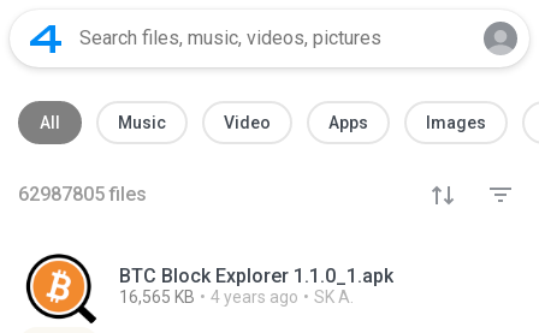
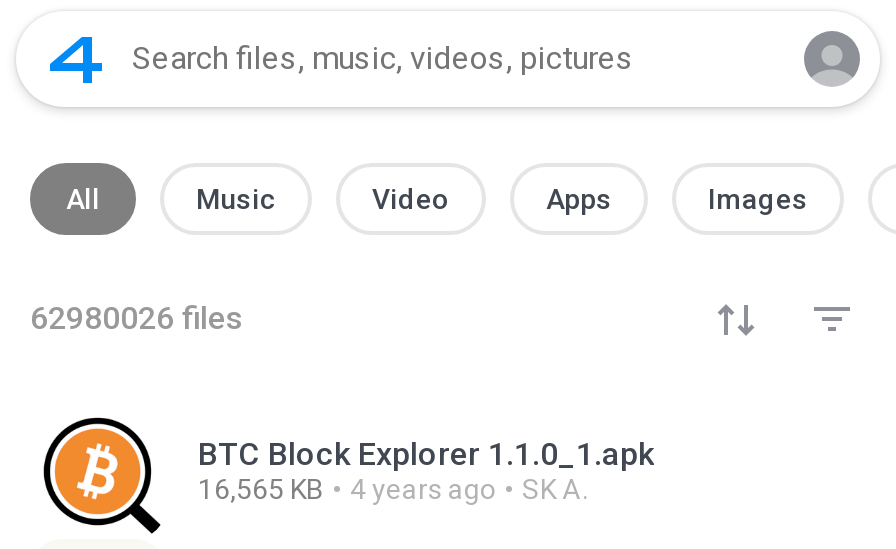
- 62987805 files
+ 62980026 files
